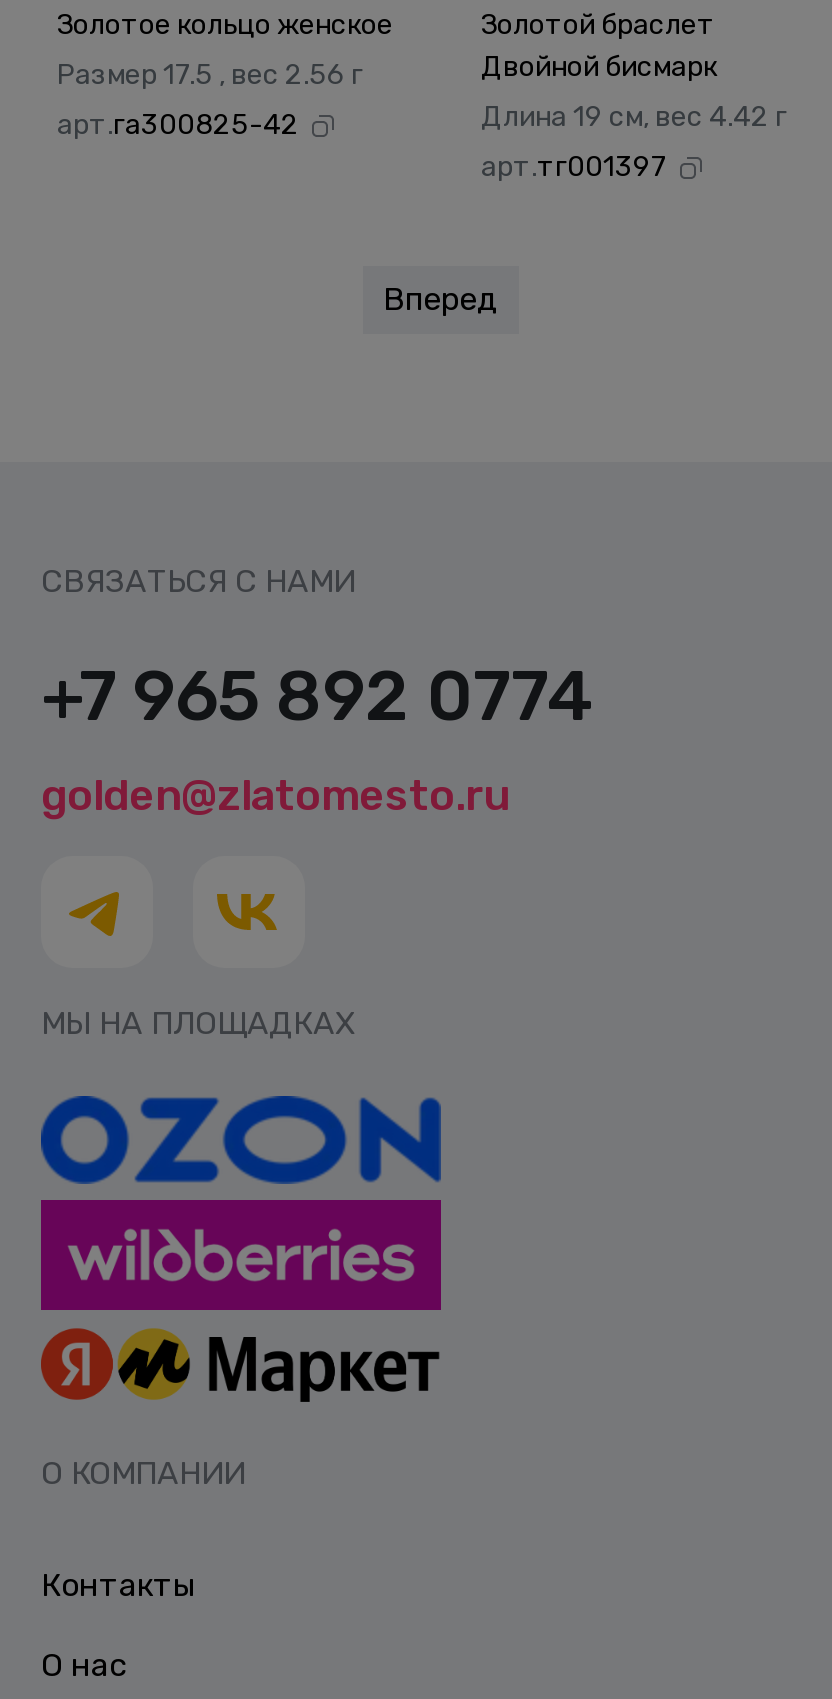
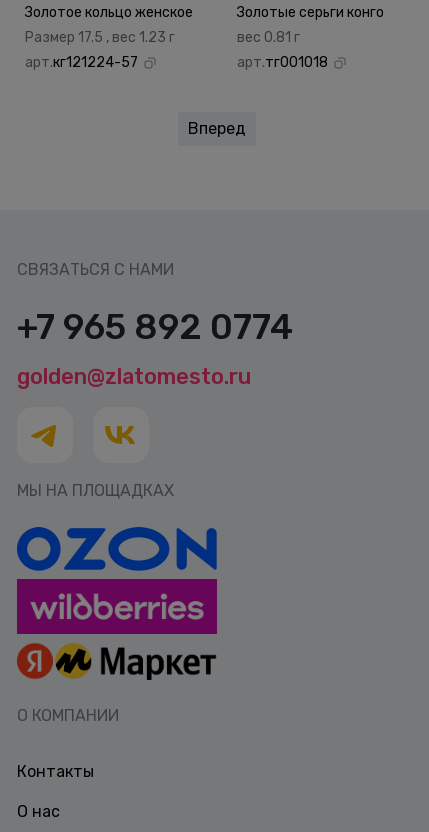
- Золотой браслет
- Двойной бисмарк
+ Золотые серьги конго

- Размер 17.5 , вес 2.56 г
+ Размер 17.5 , вес 1.23 г

- арт.га300825-42
+ арт.кг121224-57

- Длина 19 см, вес 4.42 г
+ вес 0.81 г

- арт.тг001397
+ арт.тг001018
